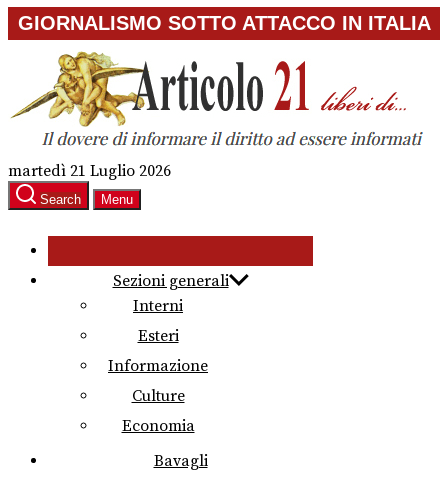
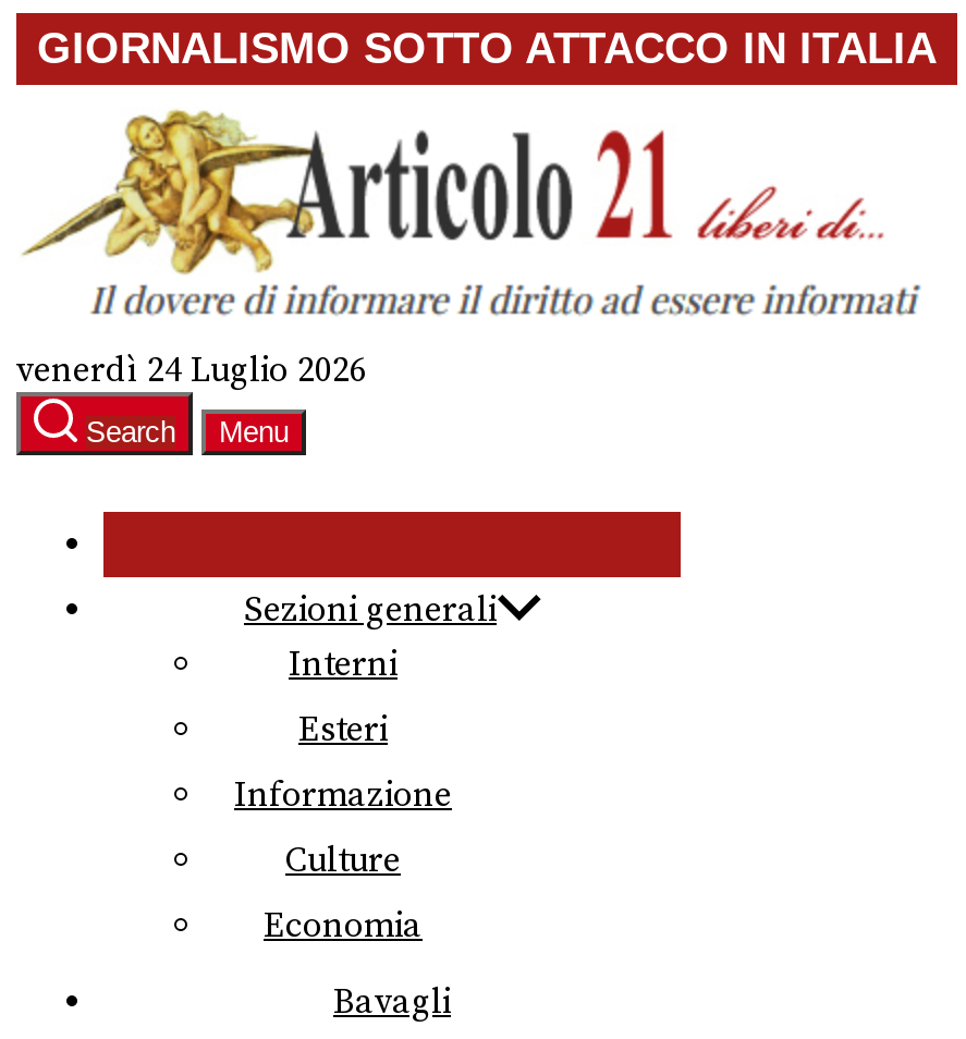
- martedì 21 Luglio 2026
+ venerdì 24 Luglio 2026
